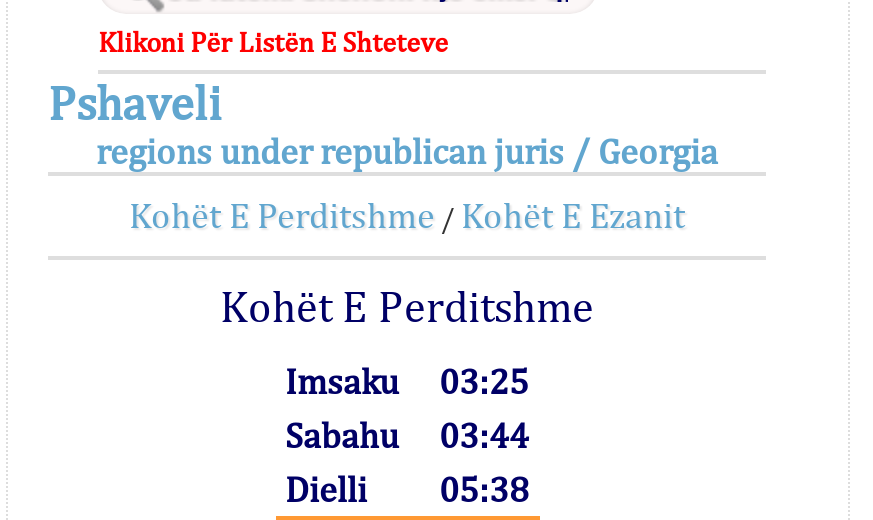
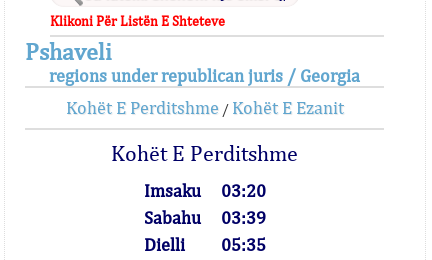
- Imsaku 03:25
+ Imsaku 03:20

- Sabahu 03:44
+ Sabahu 03:39

- Dielli 05:38
+ Dielli 05:35
